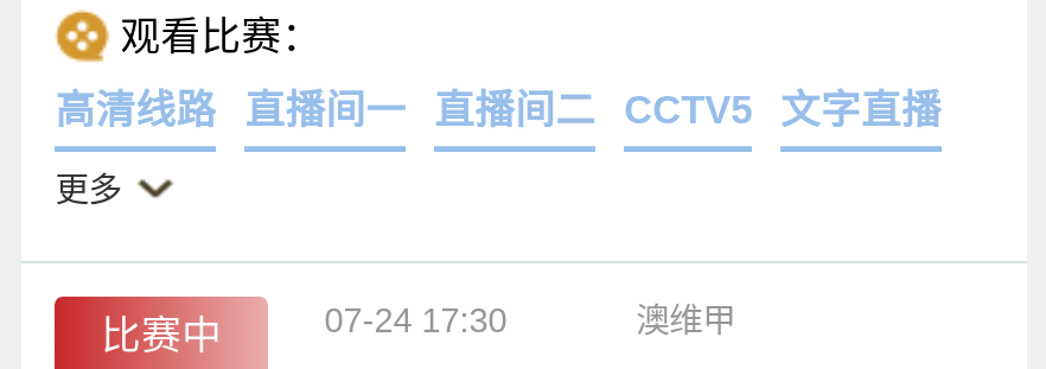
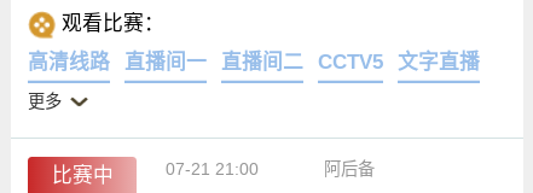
- 07-24 17:30
- 澳维甲
+ 07-21 21:00
+ 阿后备
